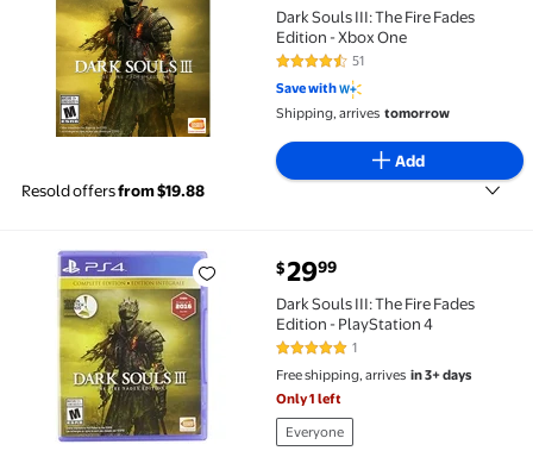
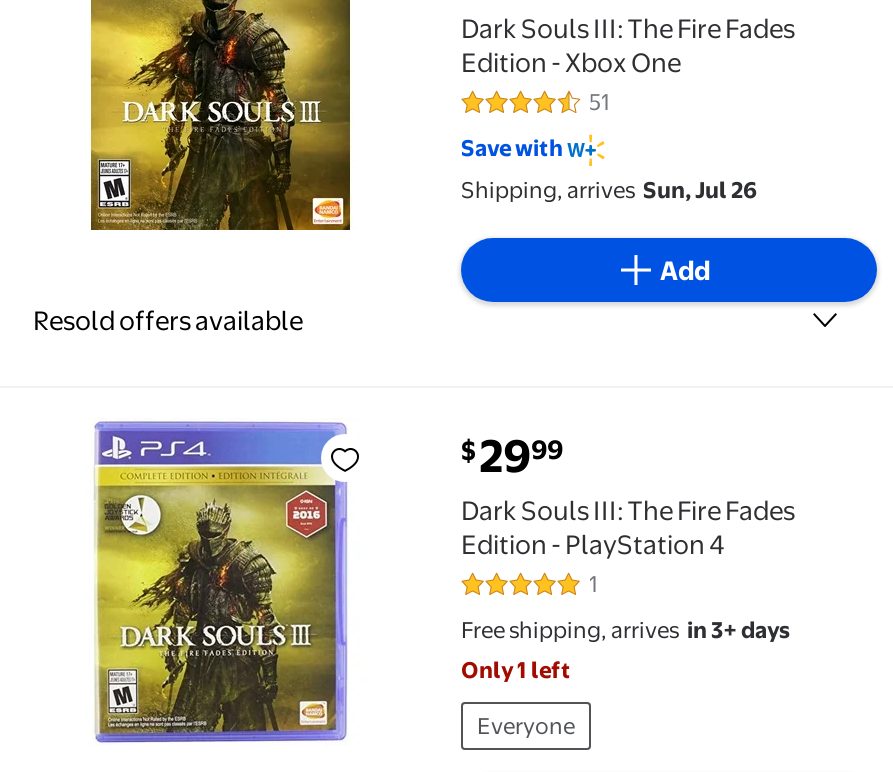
- Shipping, arrives tomorrow
+ Shipping, arrives Sun, Jul 26

- Resold offers from $19.88
+ Resold offers available
